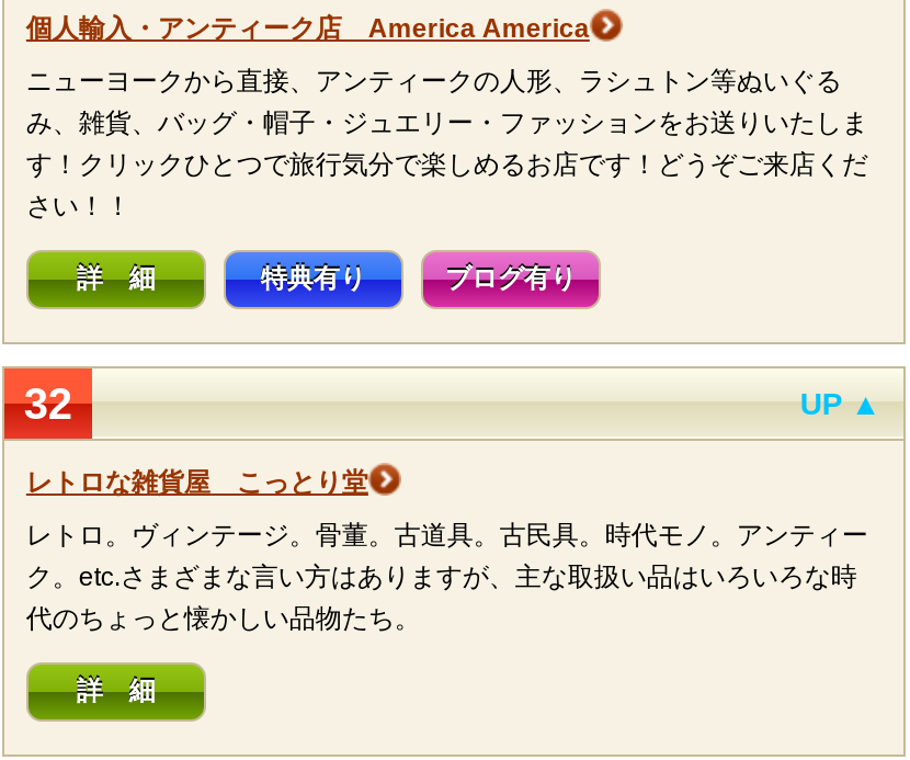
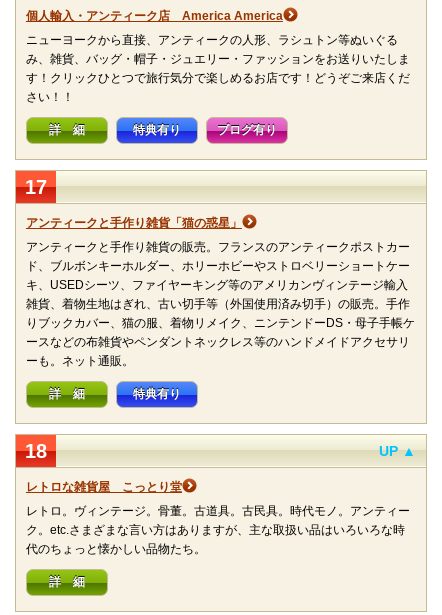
- 32
+ 17
+ アンティークと手作り雑貨「猫の惑星」
+ アンティークと手作り雑貨の販売。フランスのアンティークポストカー
+ ド、ブルボンキーホルダー、ホリーホビーやストロベリーショートケー
+ キ、USEDシーツ、ファイヤーキング等のアメリカンヴィンテージ輸入
+ 雑貨、着物生地はぎれ、古い切手等（外国使用済み切手）の販売。手作
+ りブックカバー、猫の服、着物リメイク、ニンテンドーDS・母子手帳ケ
+ ースなどの布雑貨やペンダントネックレス等のハンドメイドアクセサリ
+ ーも。ネット通販。
+ 詳 細
+ 特典有り
+ 18
